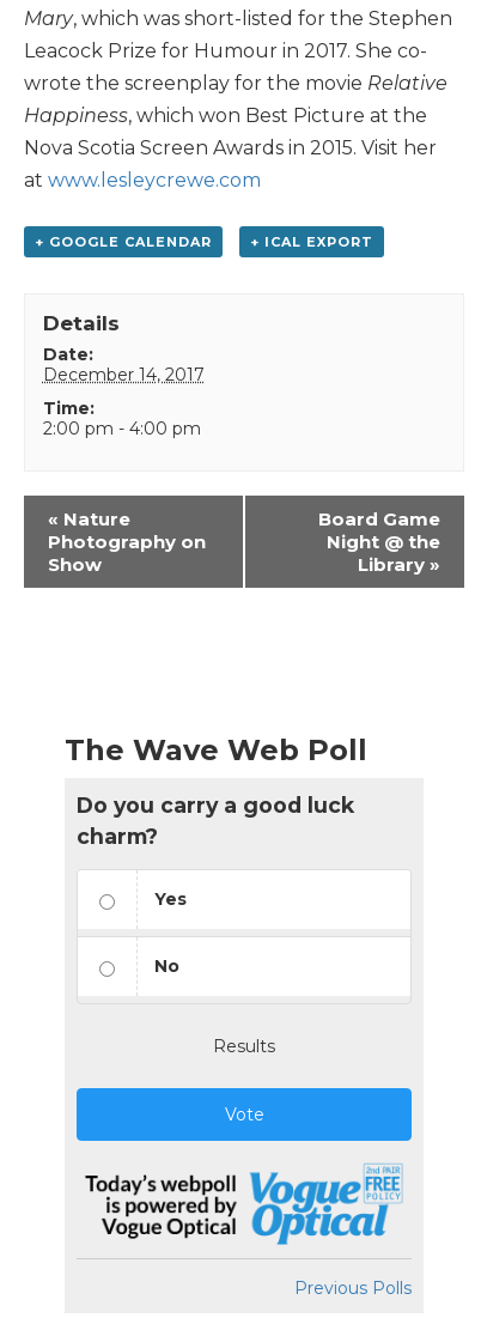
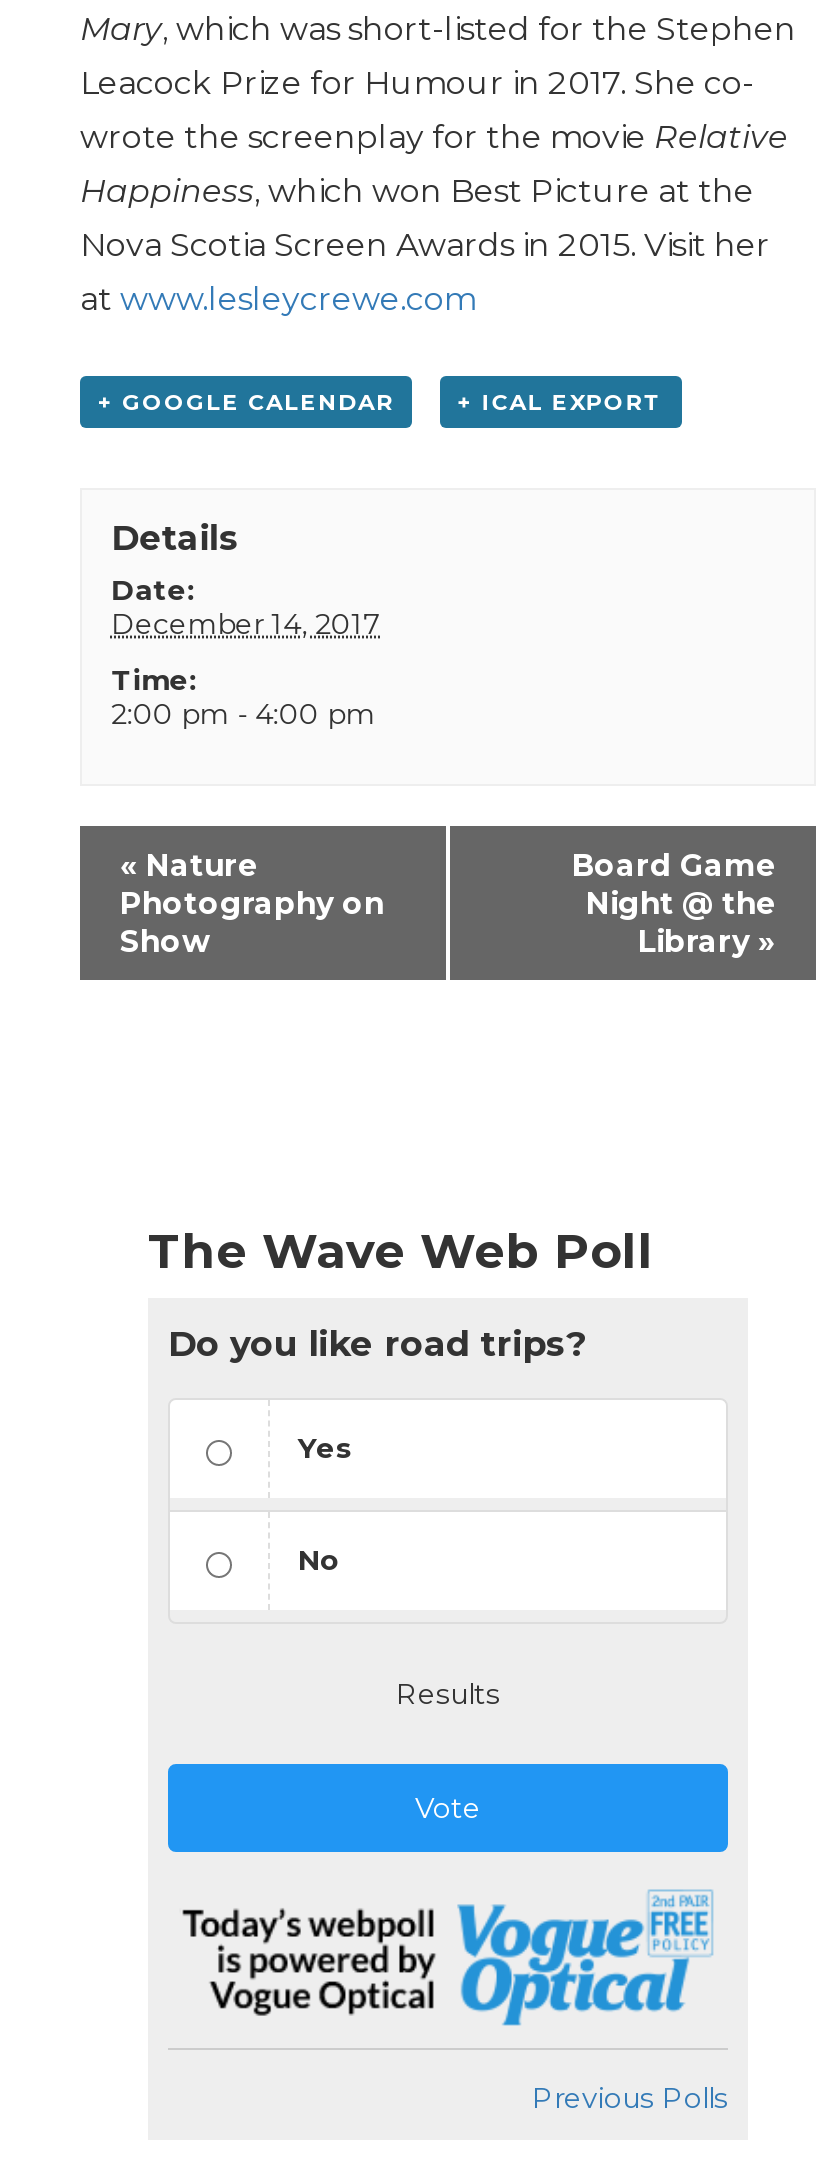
- Do you carry a good luck
- charm?
+ Do you like road trips?
